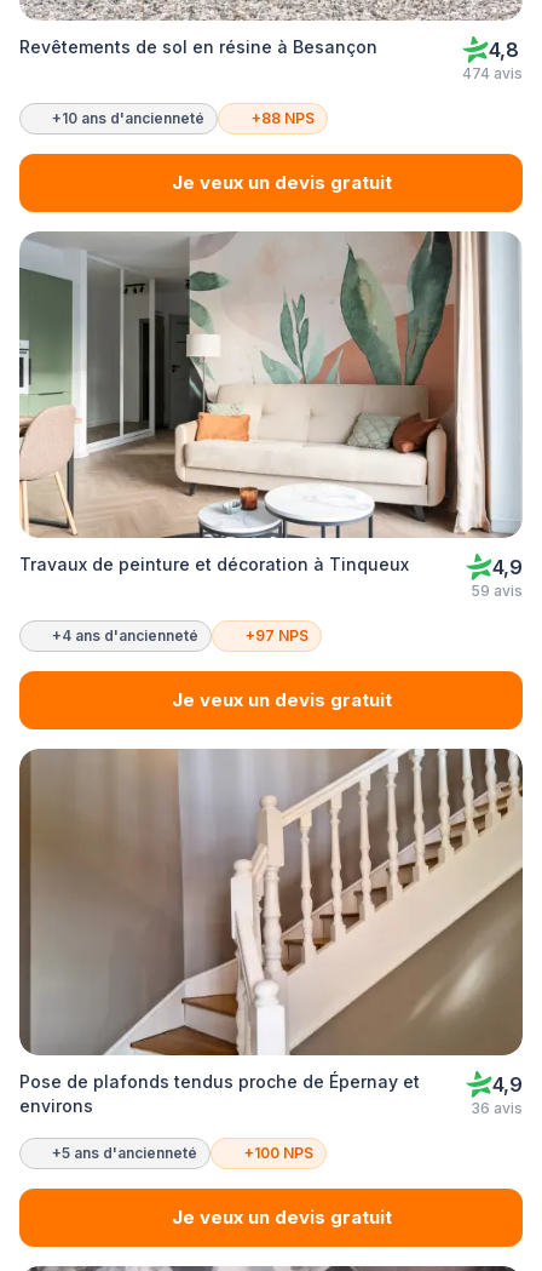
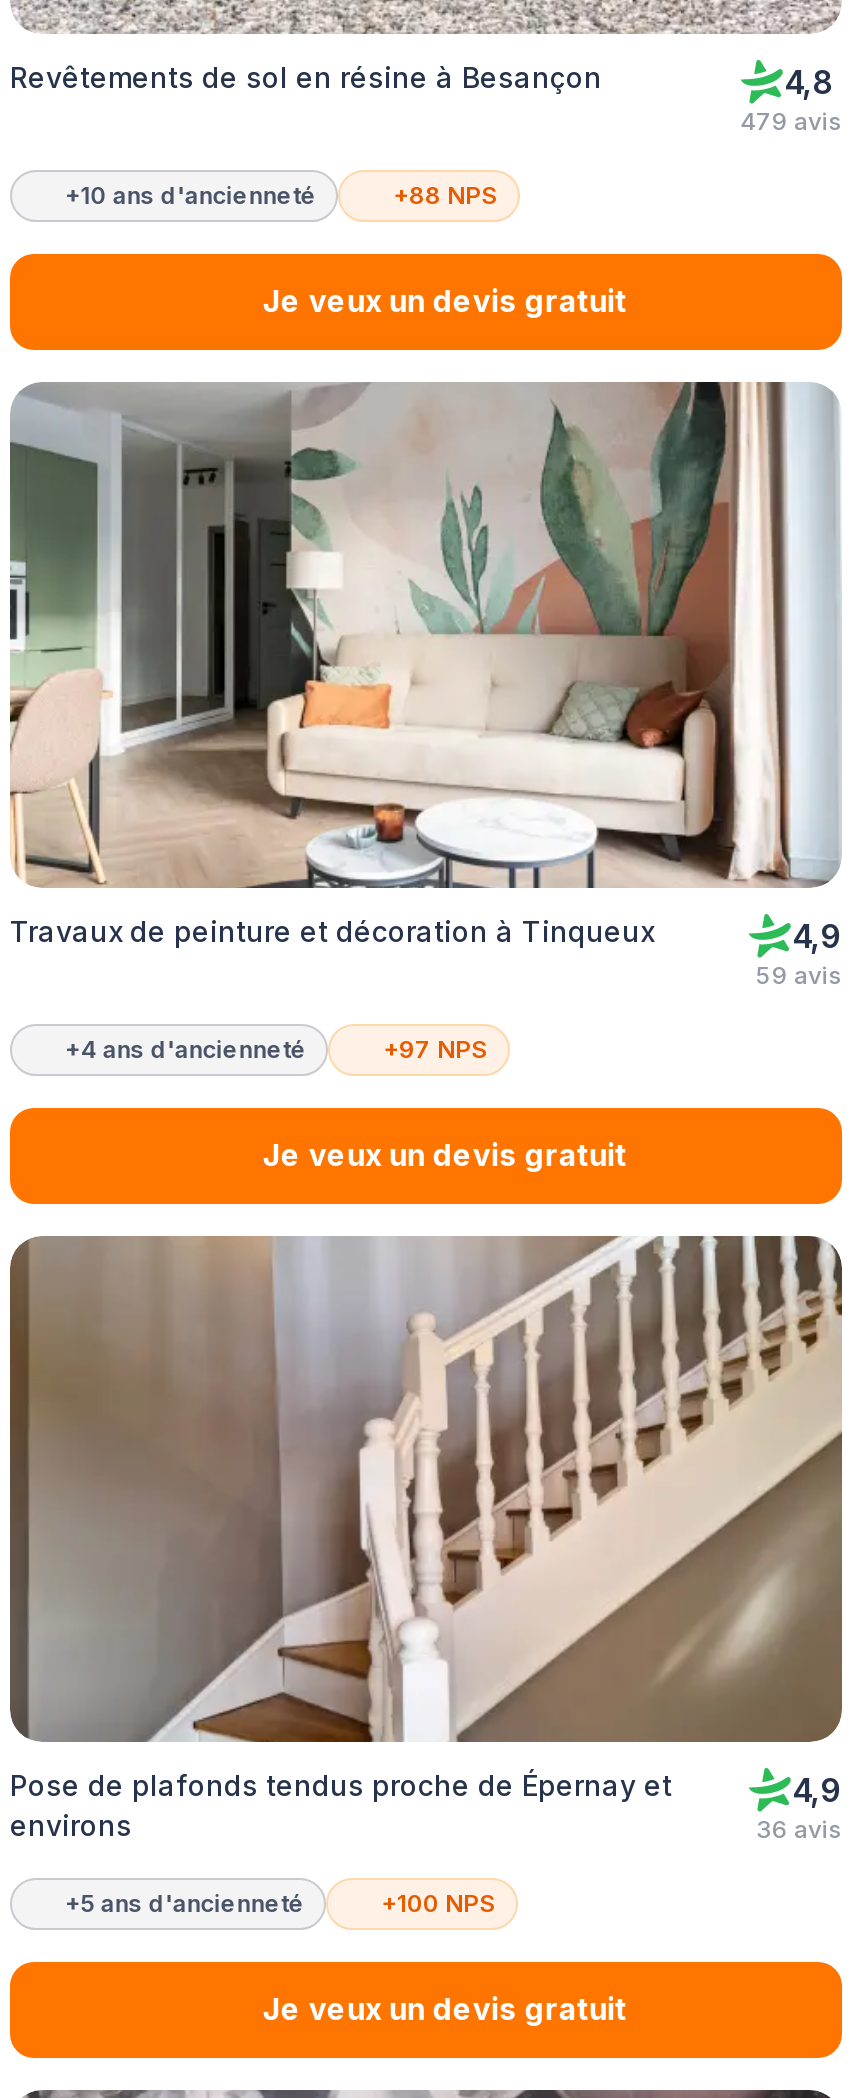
- 474 avis
+ 479 avis
